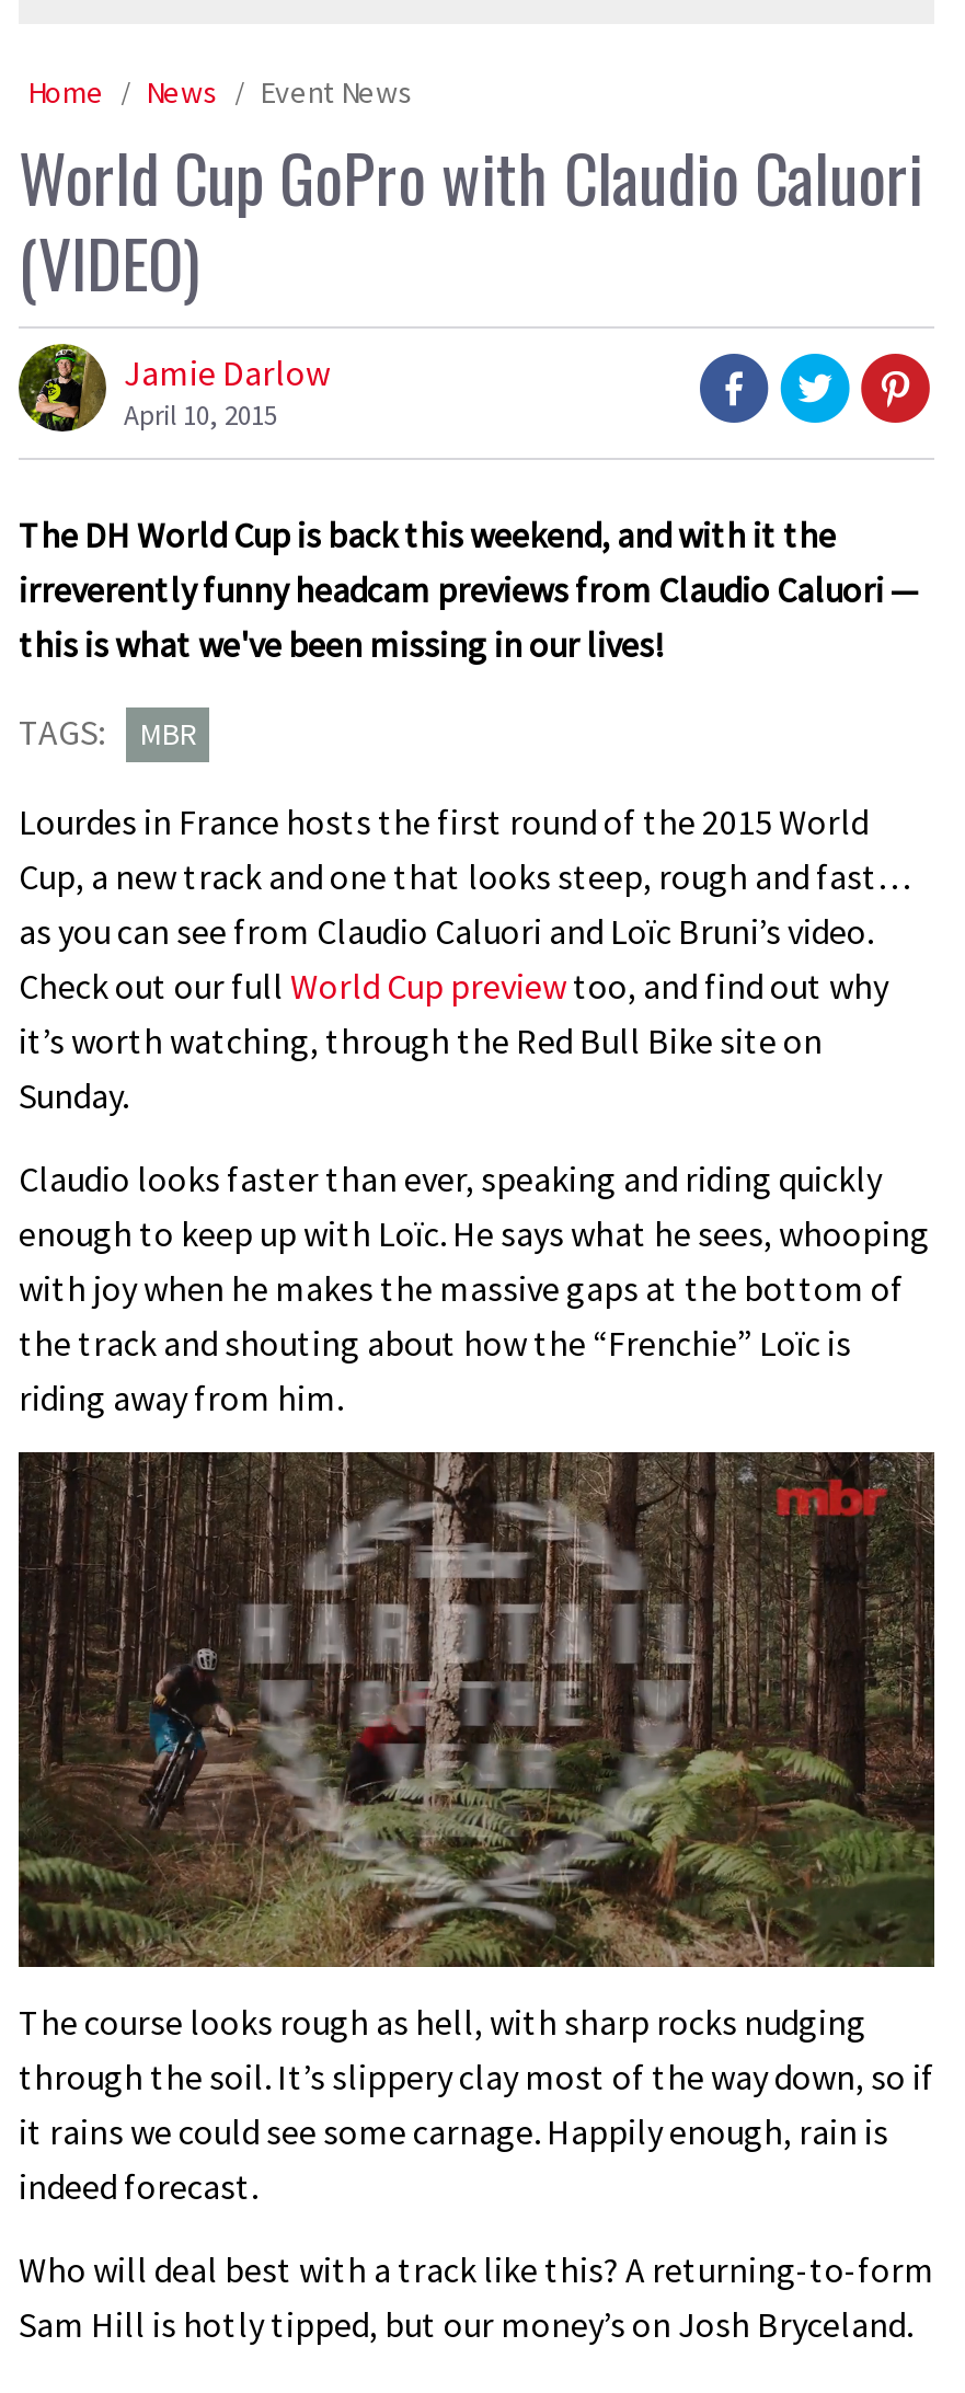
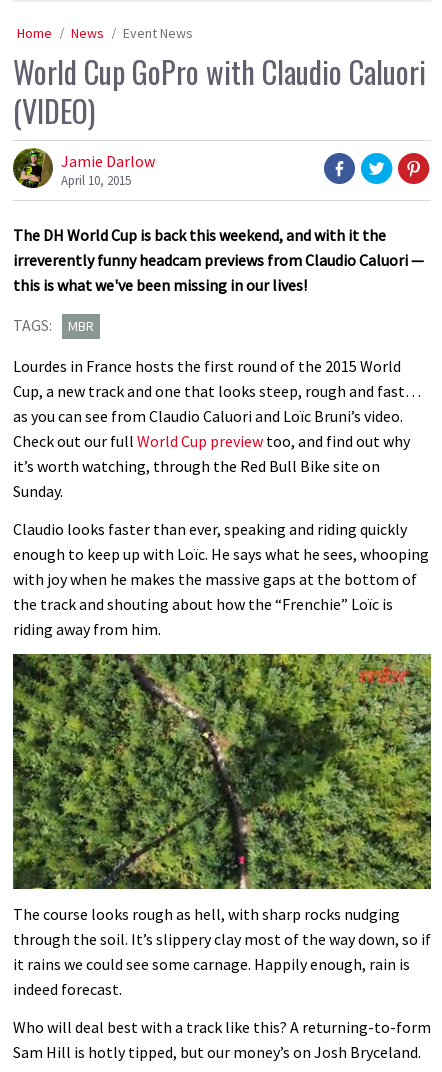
- [image]
+ [image]
